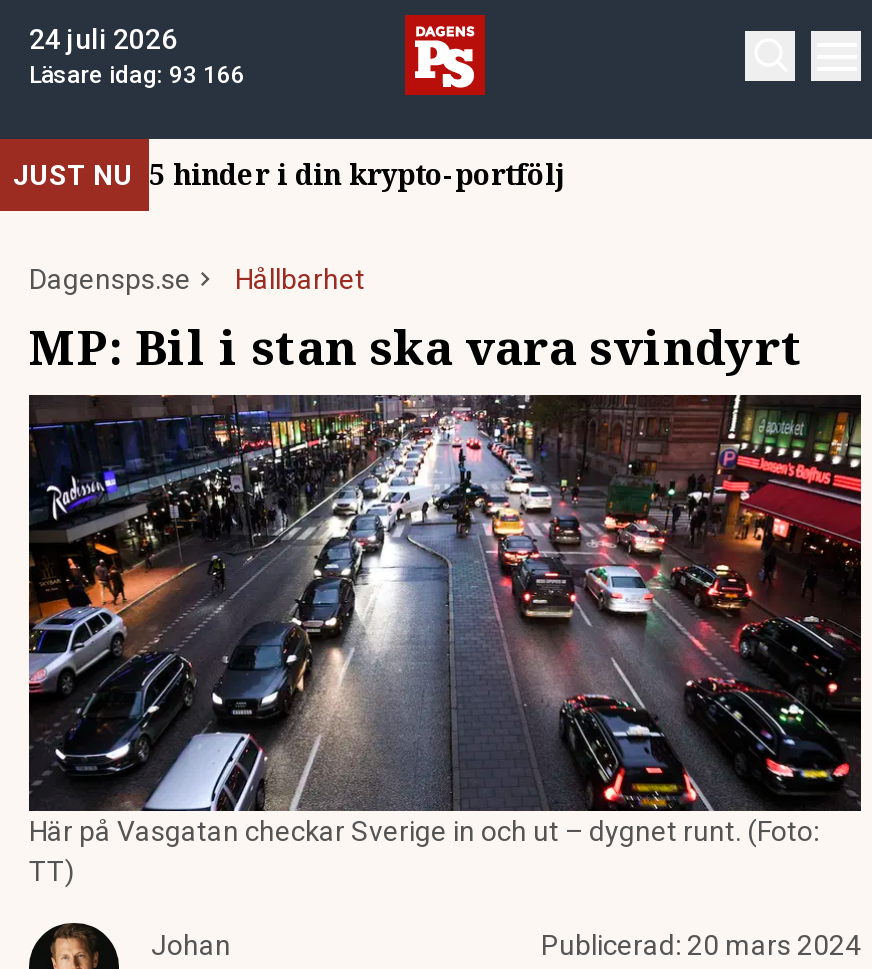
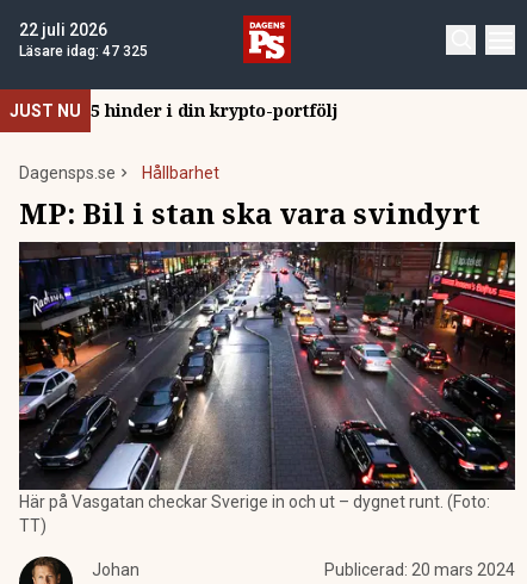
- 24 juli 2026
+ 22 juli 2026

- Läsare idag: 93 166
+ Läsare idag: 47 325
